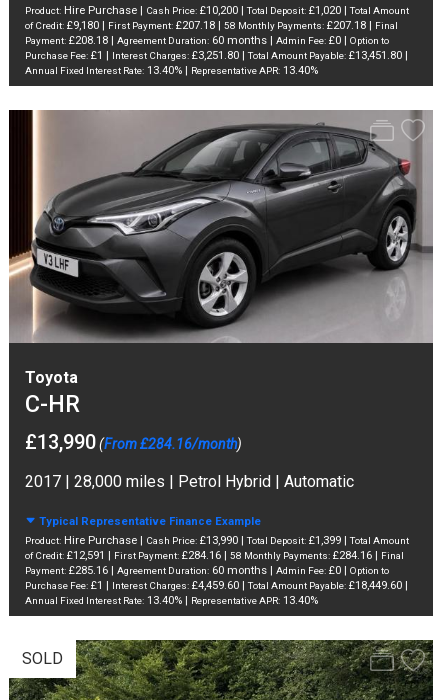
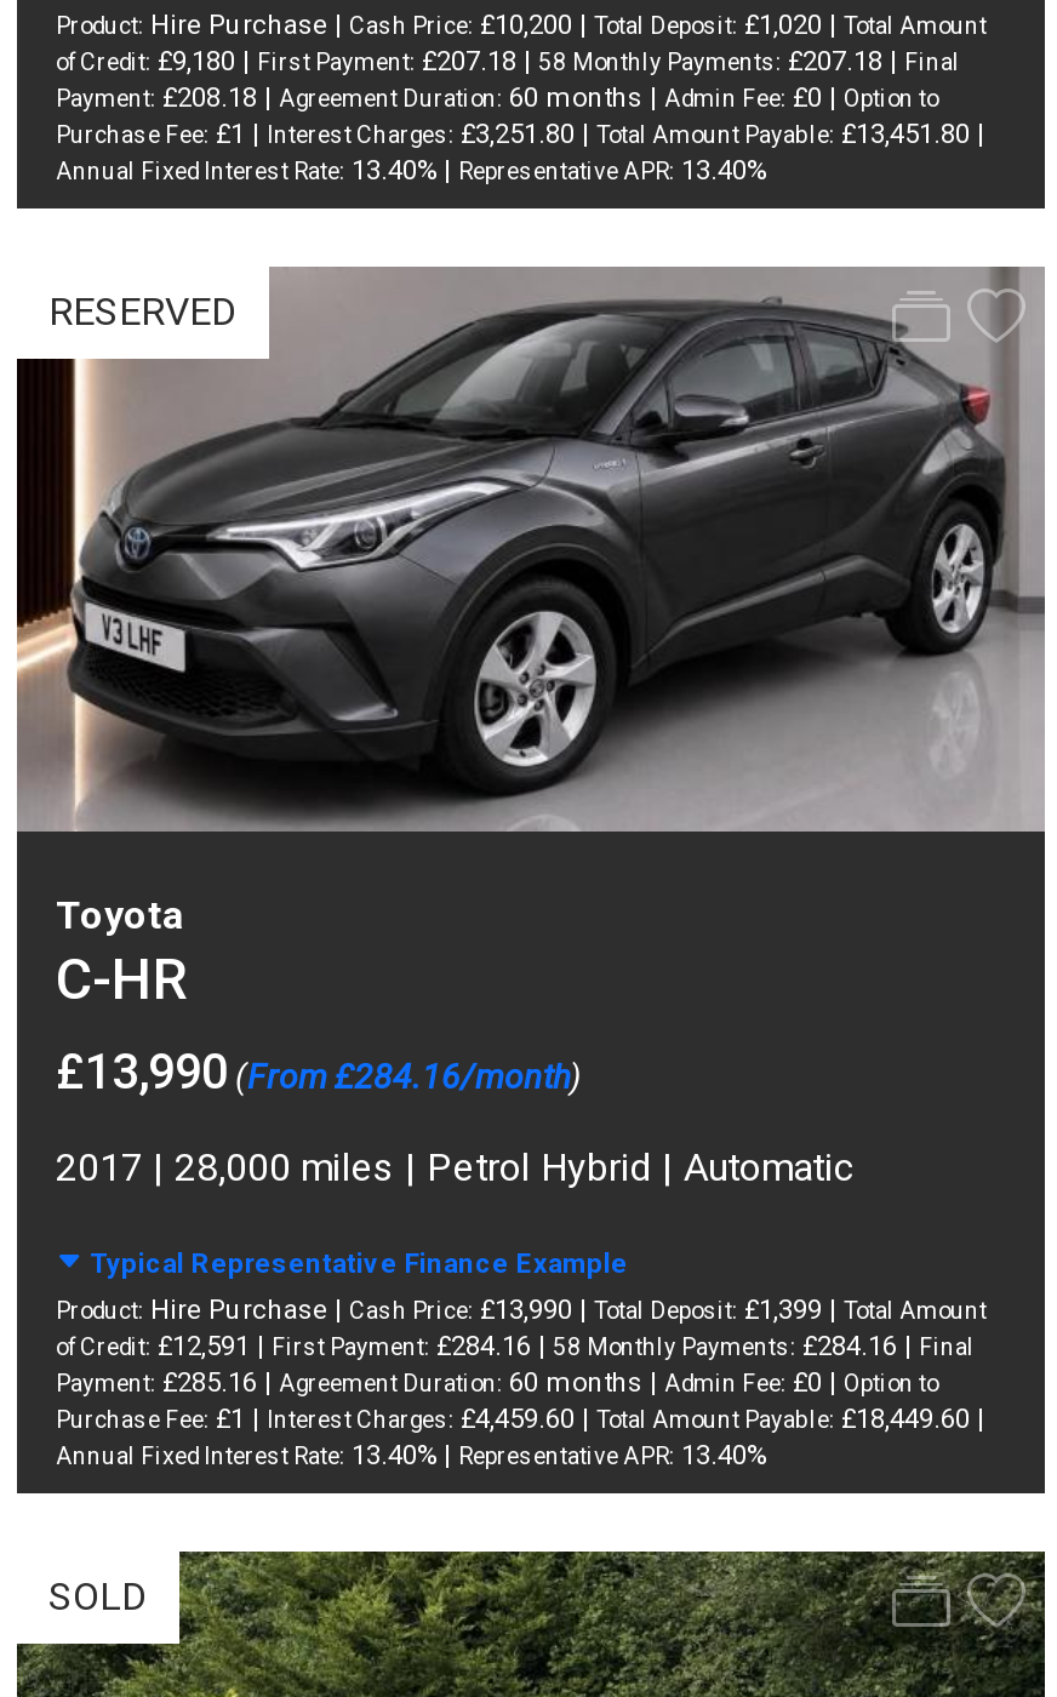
+ RESERVED
